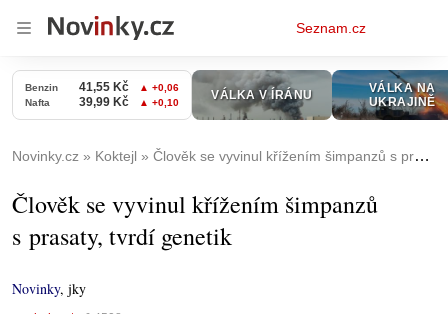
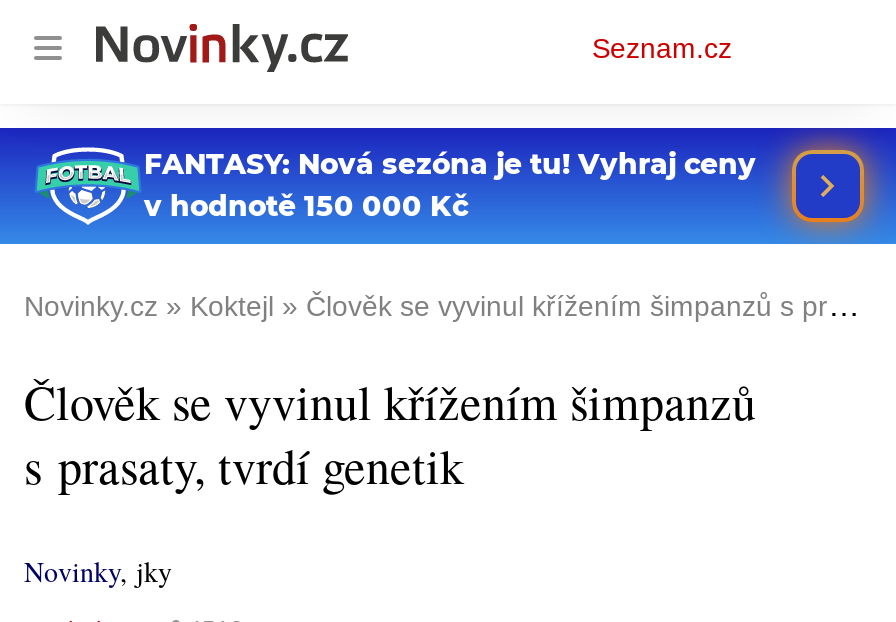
- [image]
+ [image]
